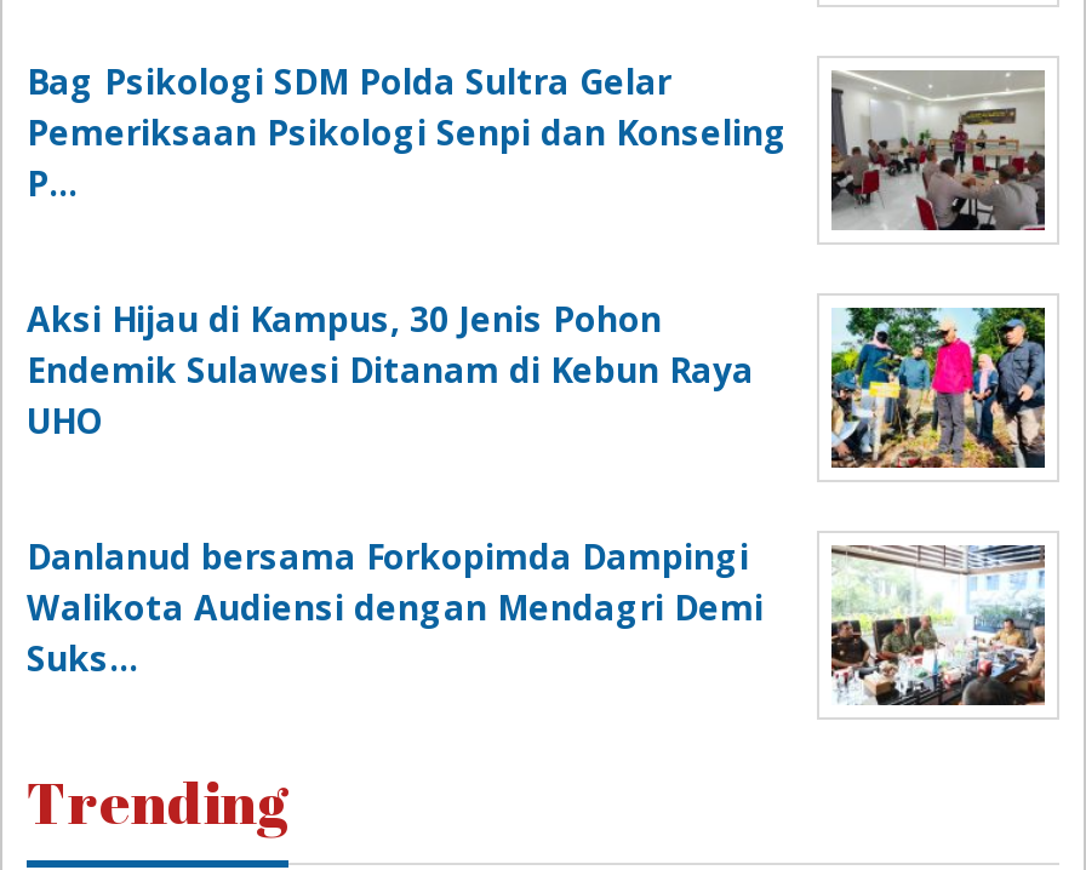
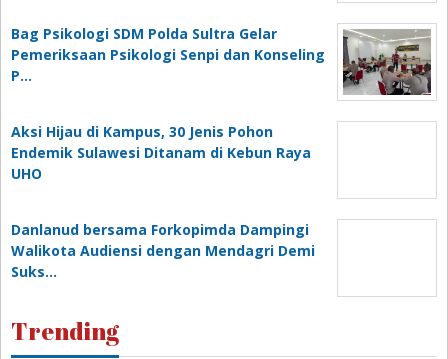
- [image]

- [image]
